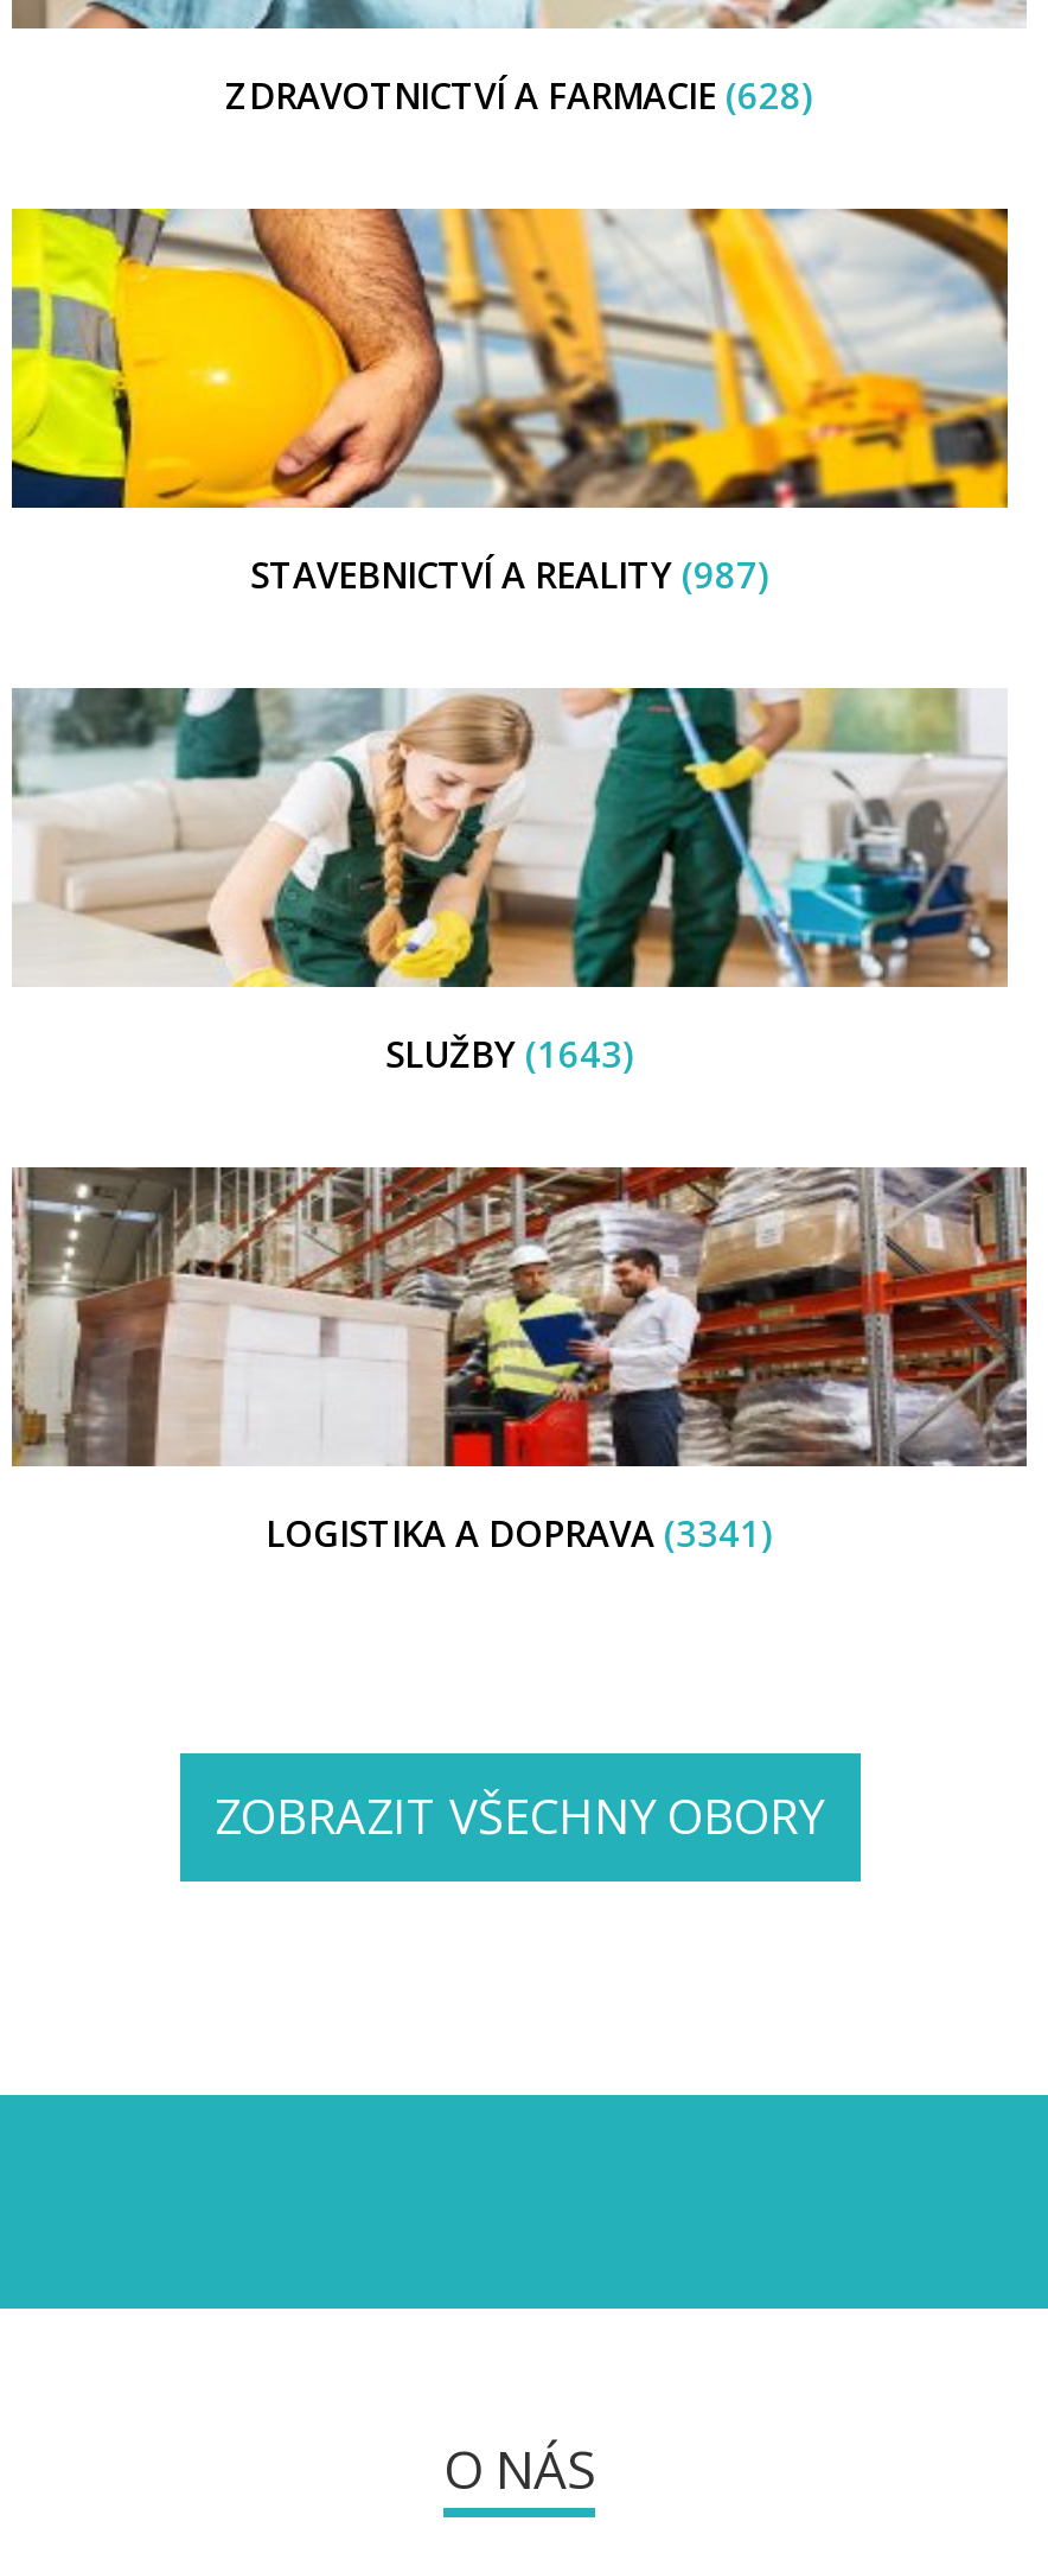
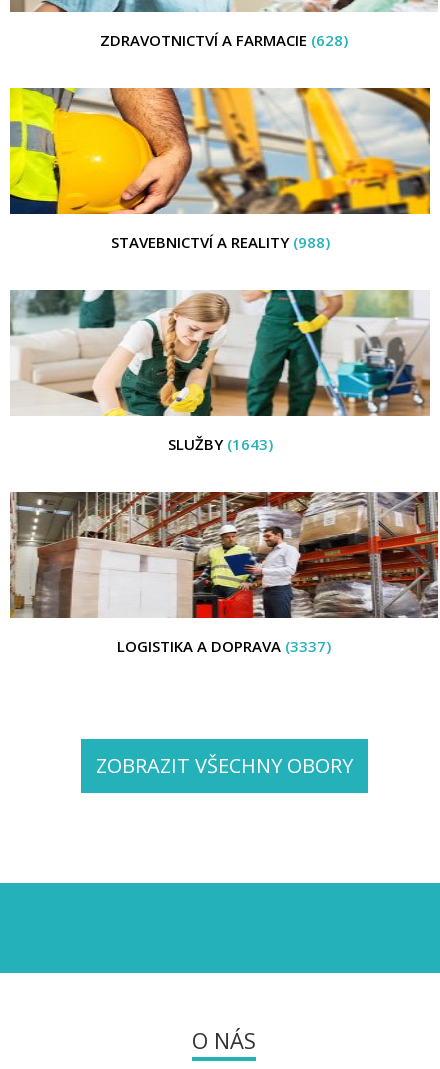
- STAVEBNICTVÍ A REALITY (987)
+ STAVEBNICTVÍ A REALITY (988)

- LOGISTIKA A DOPRAVA (3341)
+ LOGISTIKA A DOPRAVA (3337)
